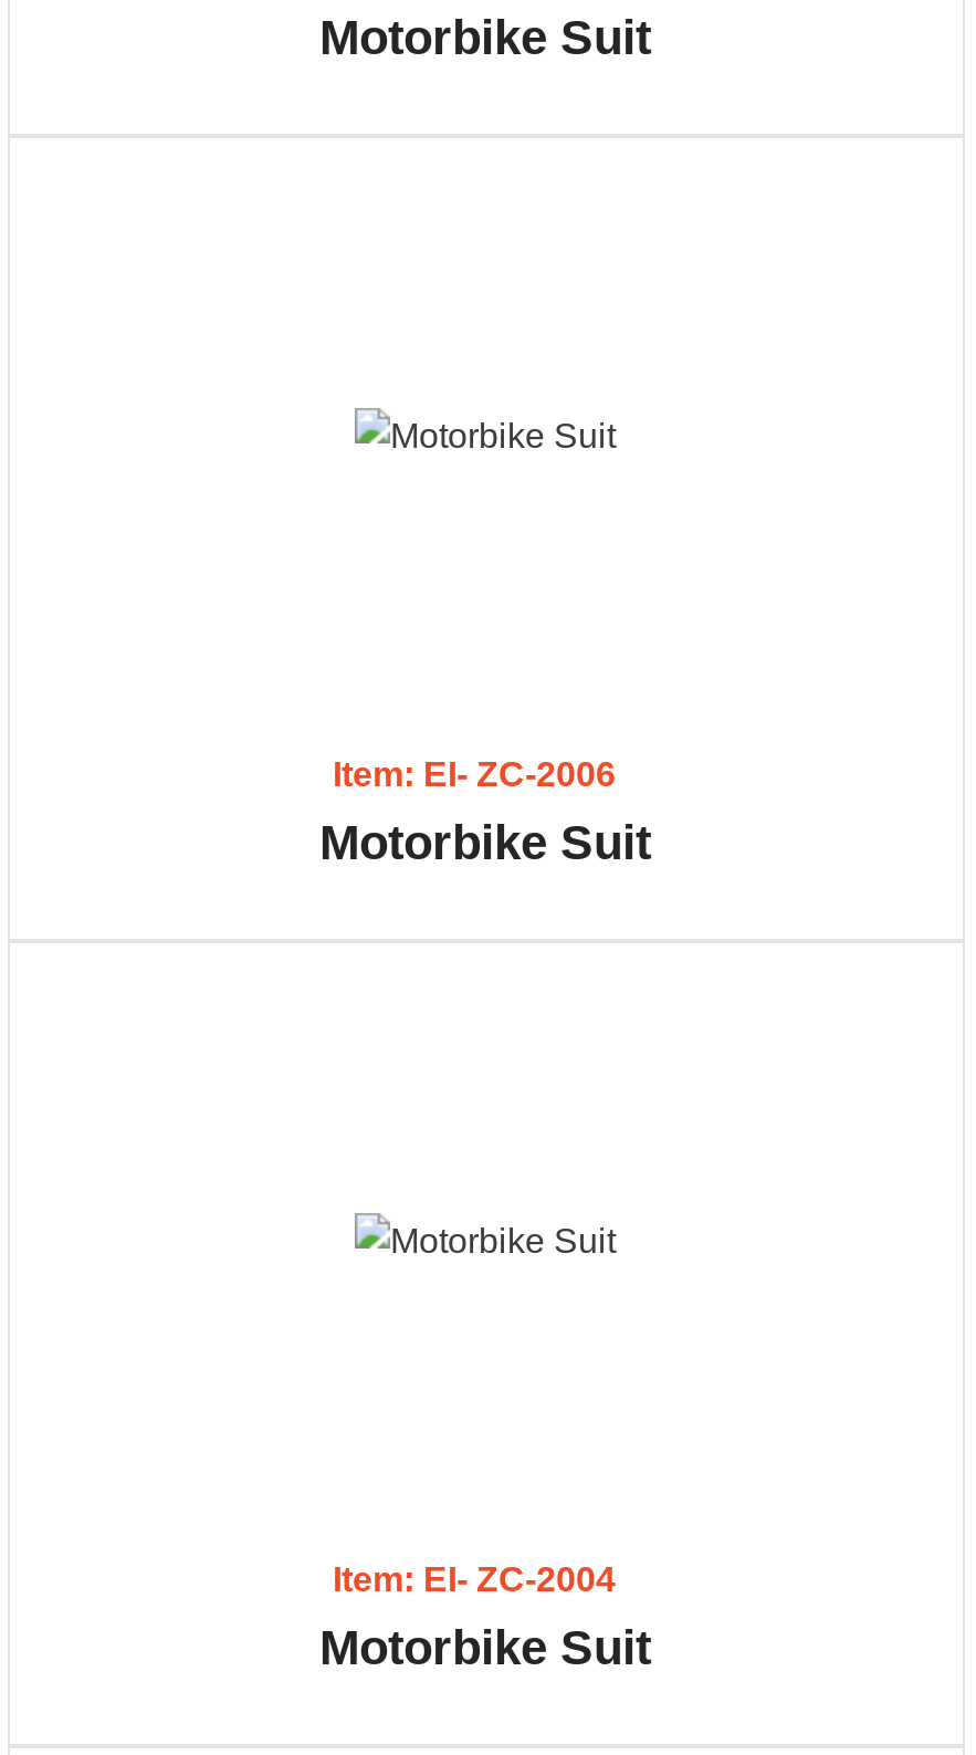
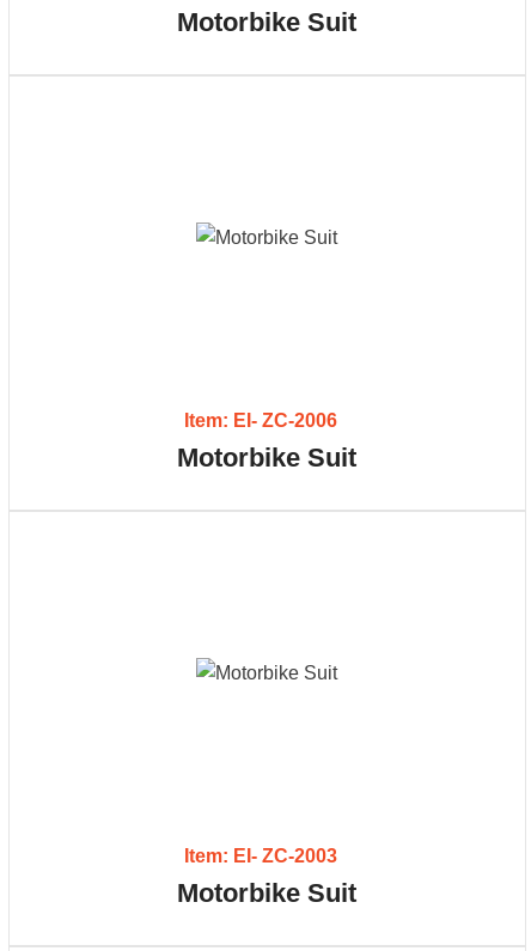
- Item: EI- ZC-2004
+ Item: EI- ZC-2003
